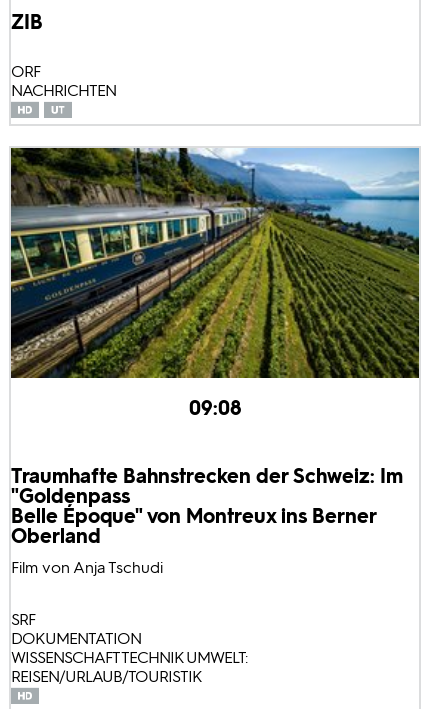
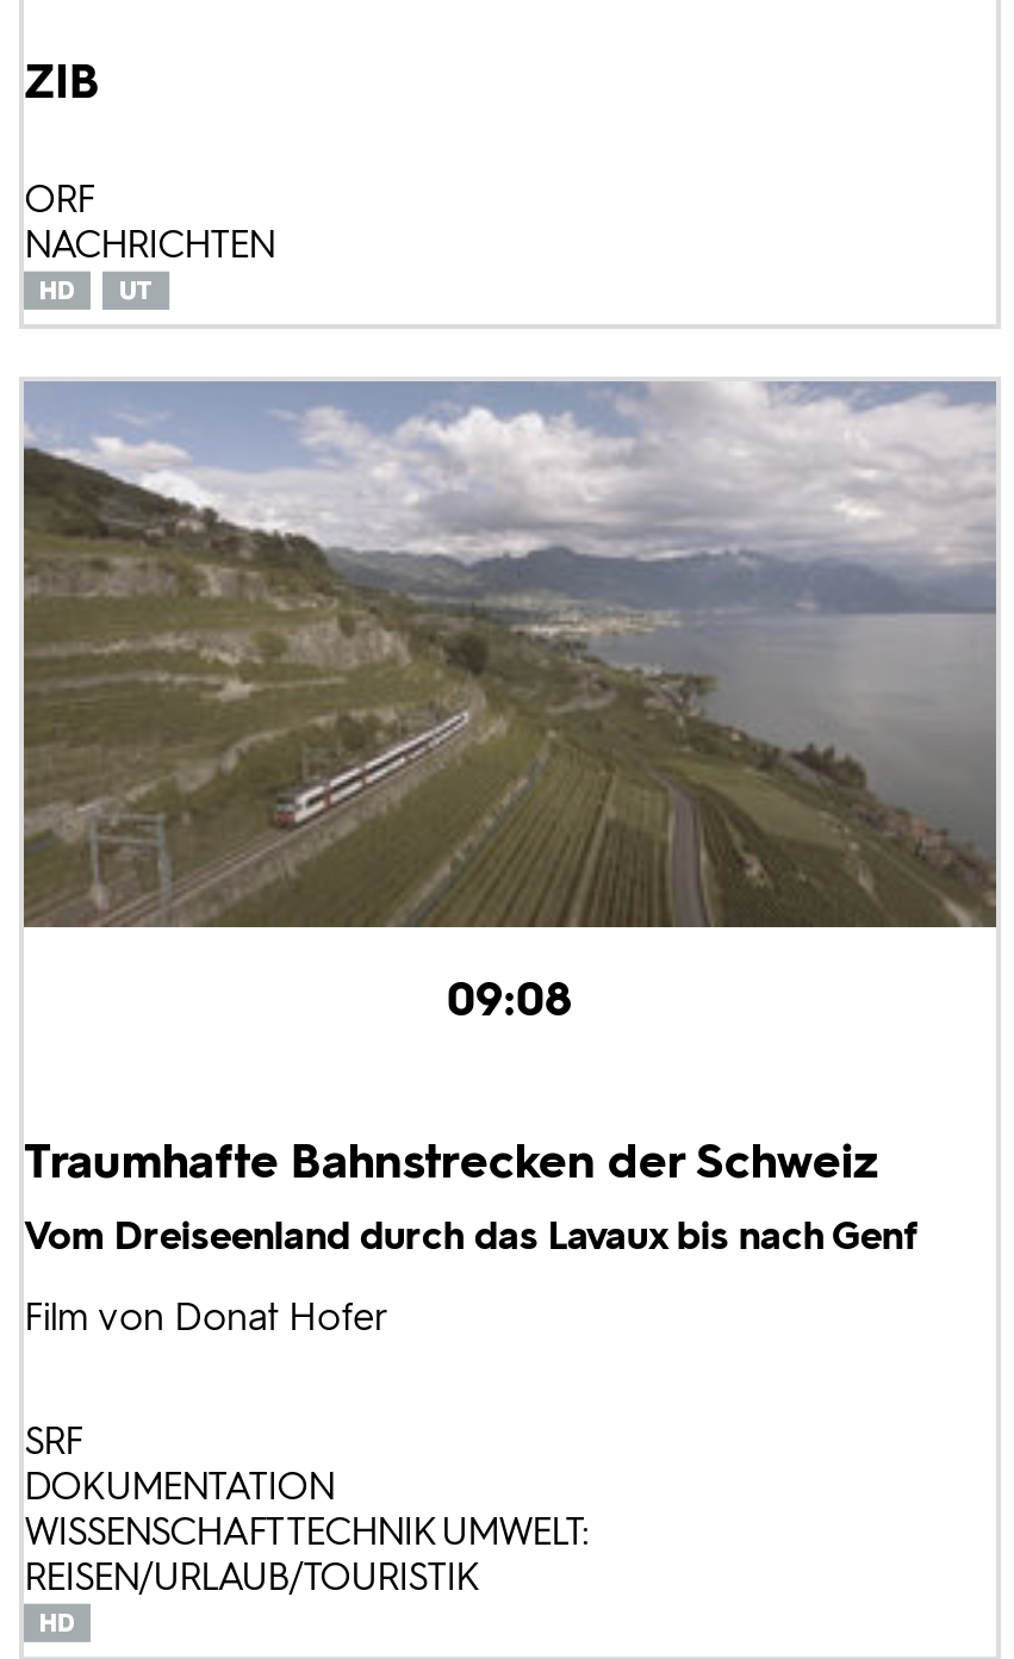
- [image]
+ [image]

- Traumhafte Bahnstrecken der Schweiz: Im
- "Goldenpass
- Belle Époque" von Montreux ins Berner
- Oberland
- Film von Anja Tschudi
+ Traumhafte Bahnstrecken der Schweiz
+ Vom Dreiseenland durch das Lavaux bis nach Genf
+ Film von Donat Hofer
